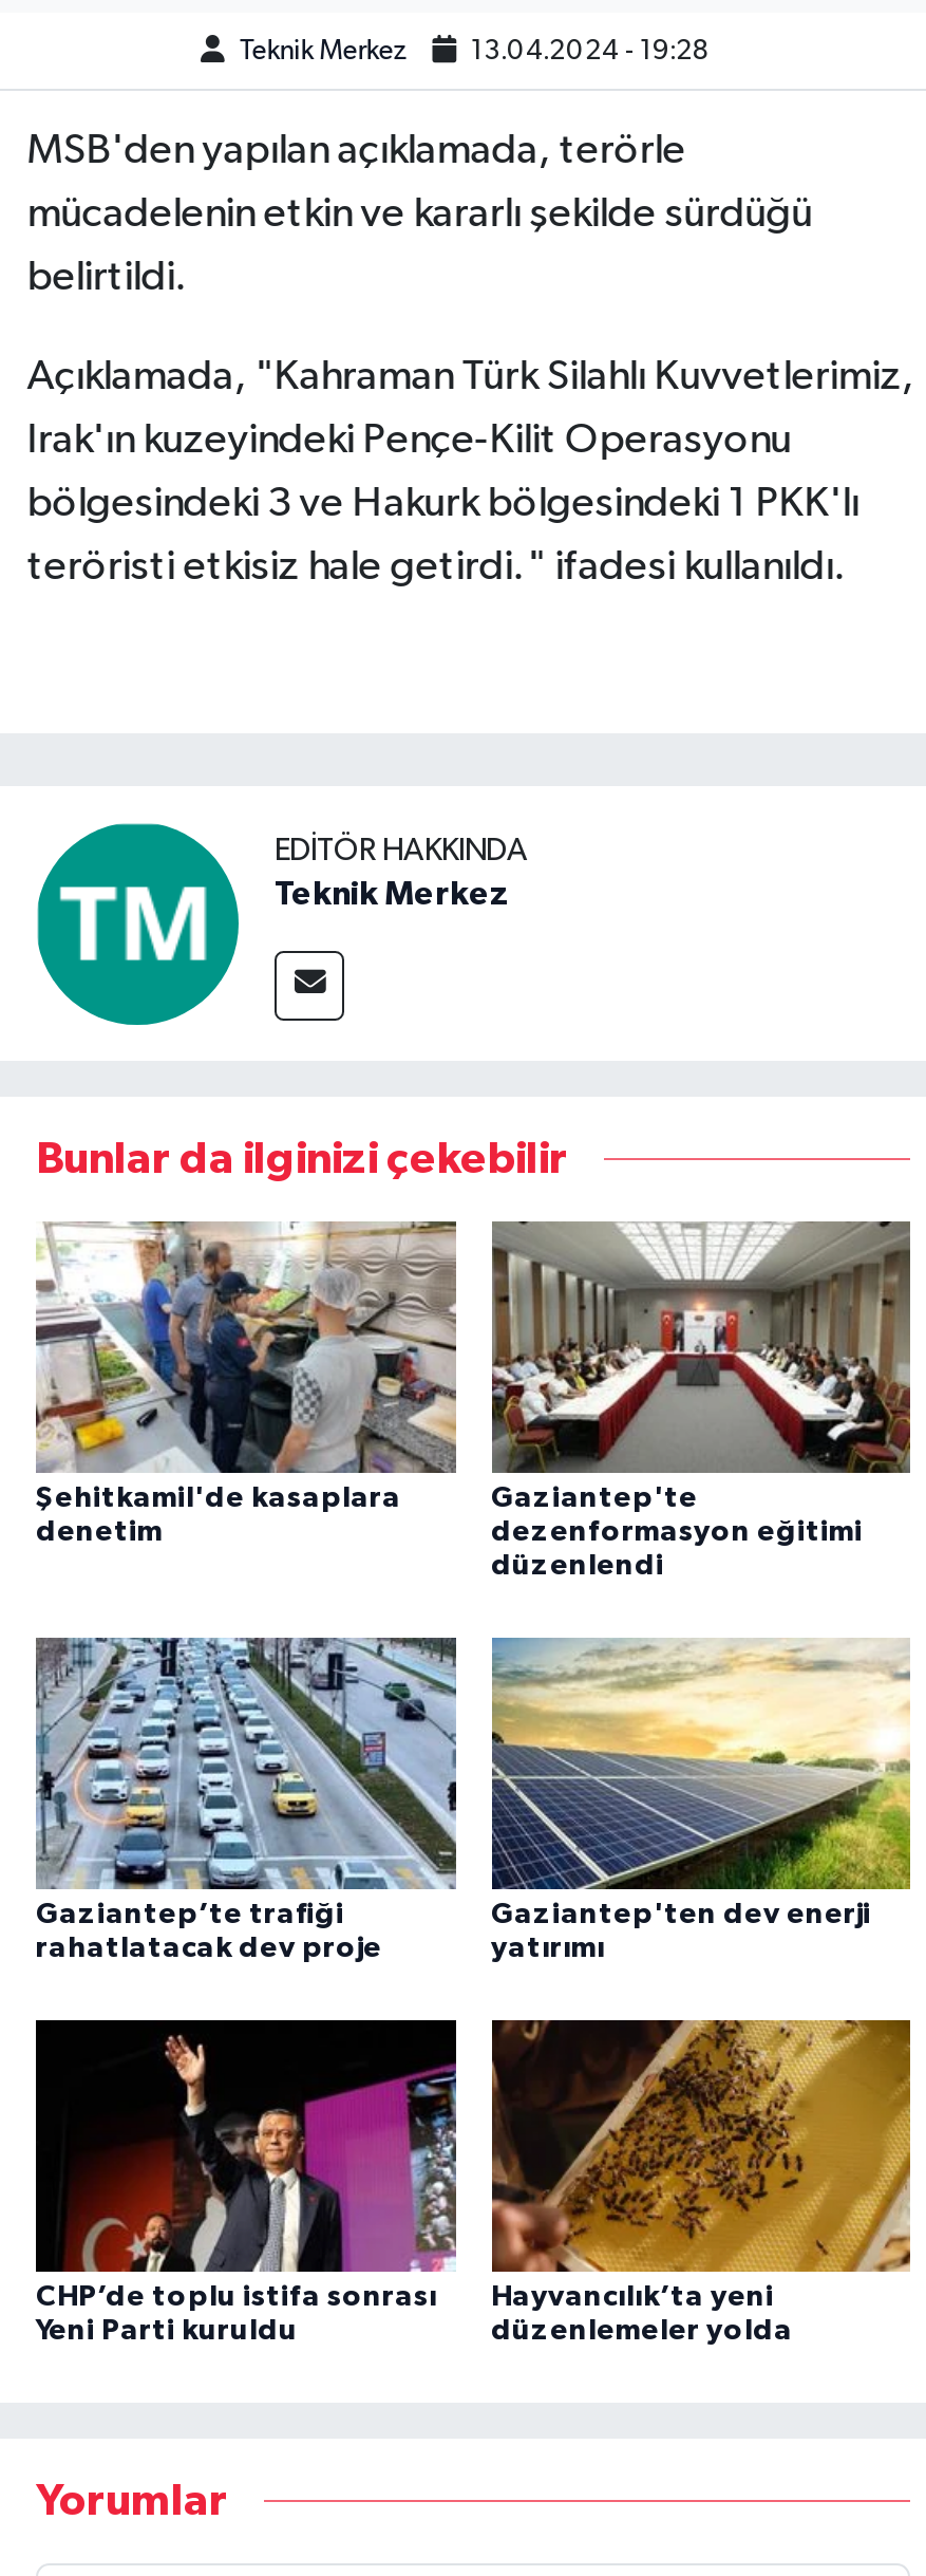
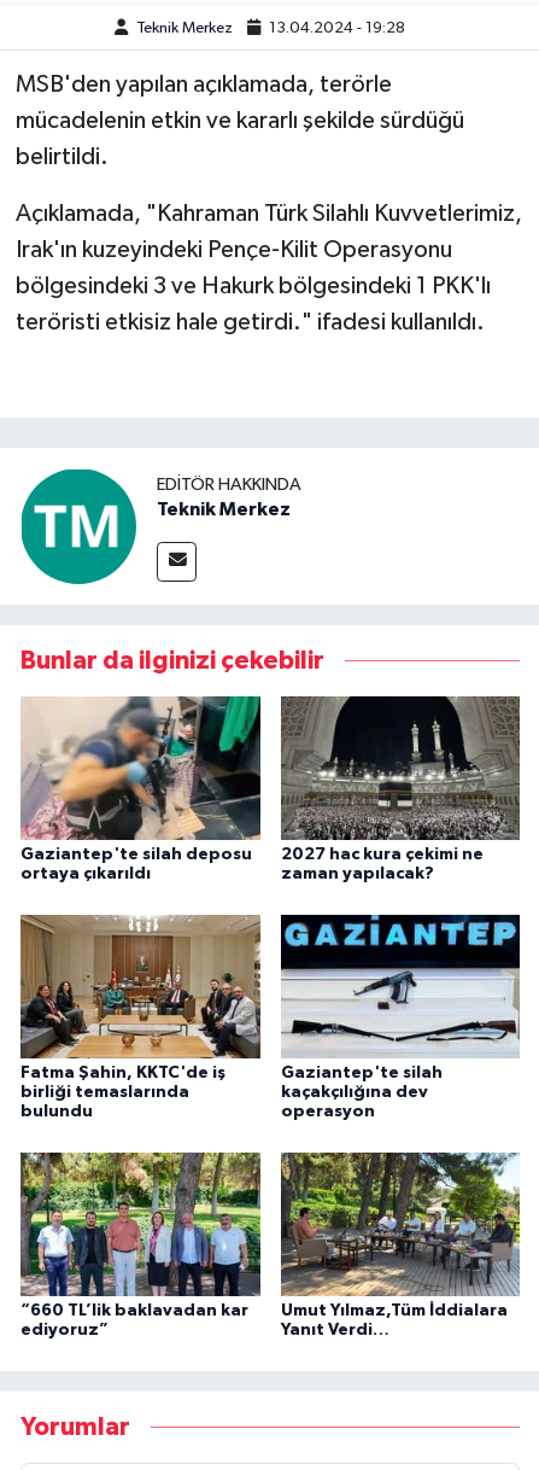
- [image]
- Şehitkamil'de kasaplara
- denetim
+ [image]
+ Gaziantep'te silah deposu
+ ortaya çıkarıldı

- [image]
- Gaziantep'te
- dezenformasyon eğitimi
- düzenlendi
+ [image]
+ 2027 hac kura çekimi ne
+ zaman yapılacak?

- [image]
- Gaziantep’te trafiği
- rahatlatacak dev proje
+ [image]
+ Fatma Şahin, KKTC'de iş
+ birliği temaslarında
+ bulundu

- [image]
- Gaziantep'ten dev enerji
- yatırımı
+ [image]
+ Gaziantep'te silah
+ kaçakçılığına dev
+ operasyon

- [image]
- CHP’de toplu istifa sonrası
- Yeni Parti kuruldu
+ [image]
+ “660 TL’lik baklavadan kar
+ ediyoruz”

- [image]
- Hayvancılık’ta yeni
- düzenlemeler yolda
+ [image]
+ Umut Yılmaz,Tüm İddialara
+ Yanıt Verdi…
